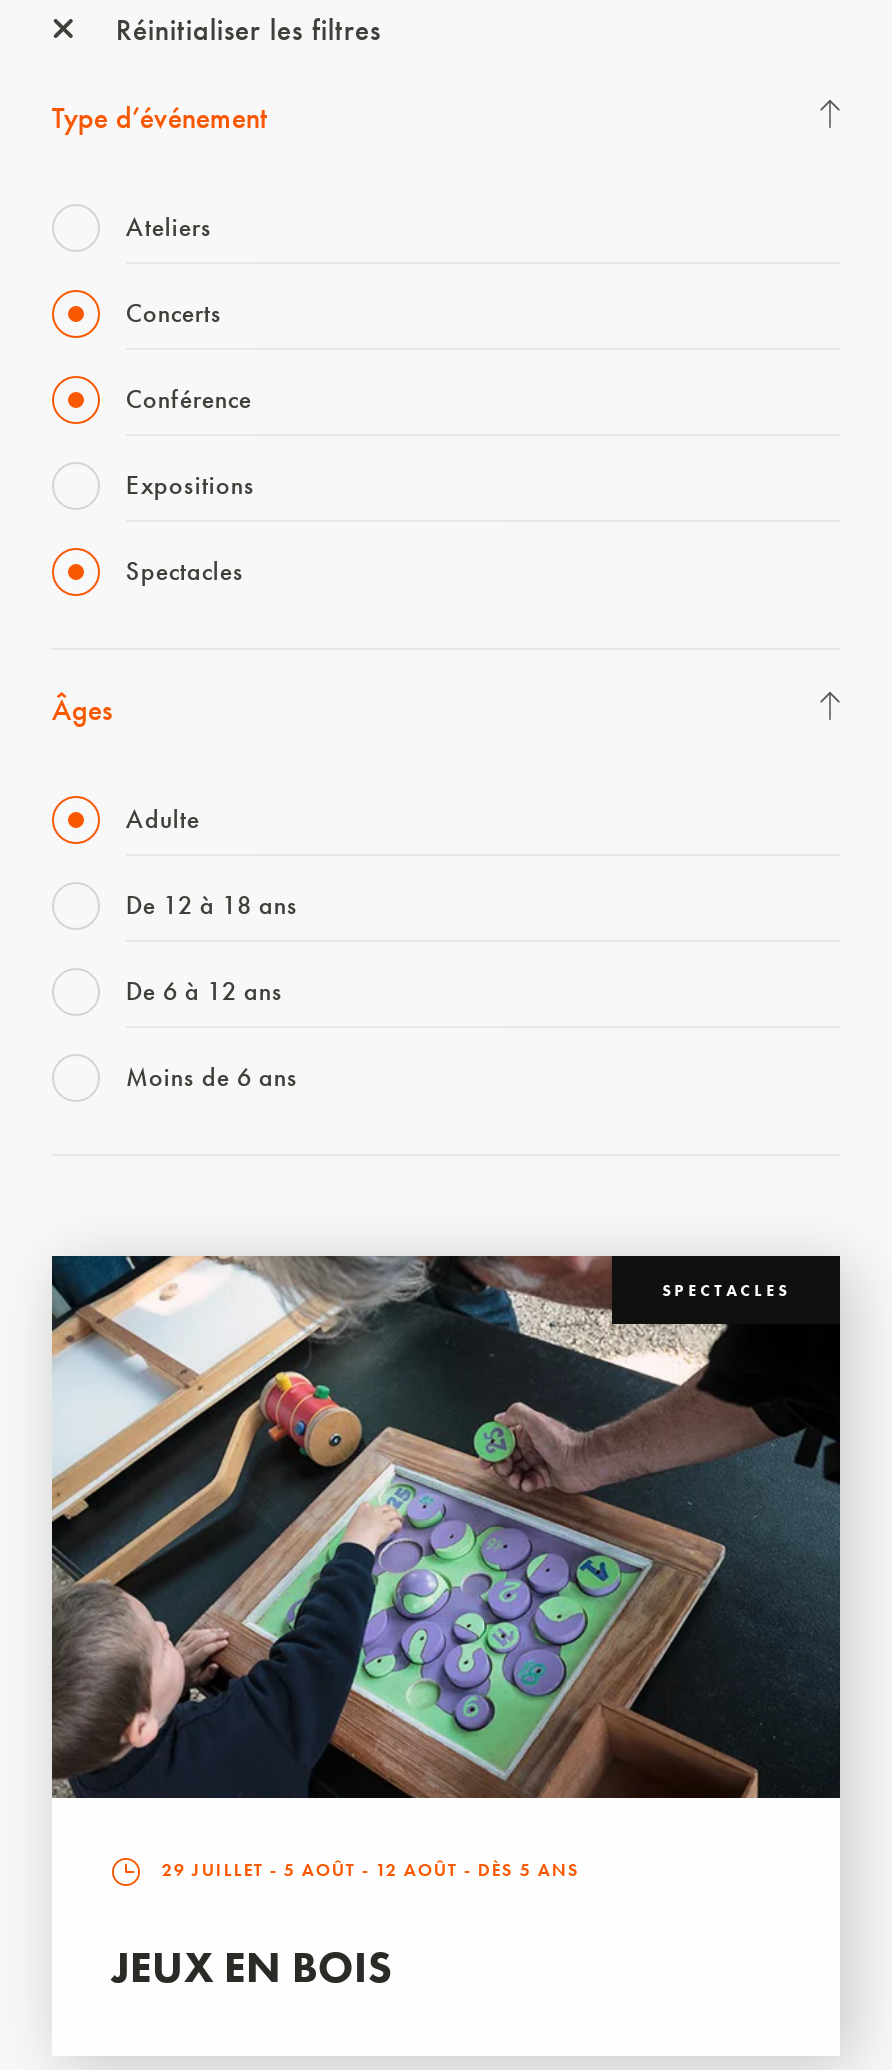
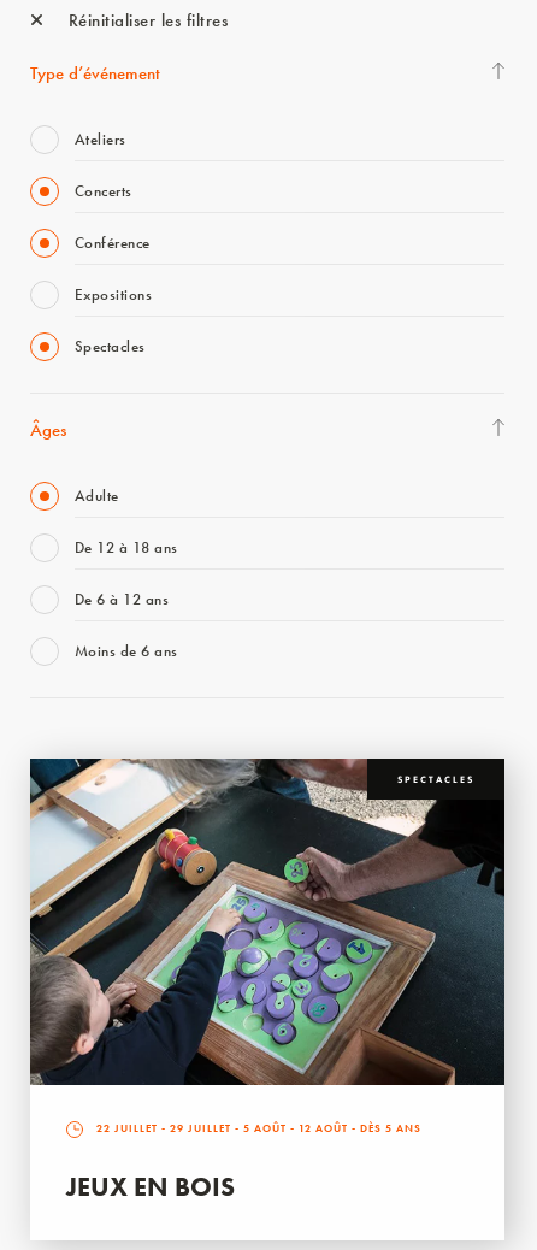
- 29 JUILLET - 5 AOÛT - 12 AOÛT - DÈS 5 ANS
+ 22 JUILLET - 29 JUILLET - 5 AOÛT - 12 AOÛT - DÈS 5 ANS
